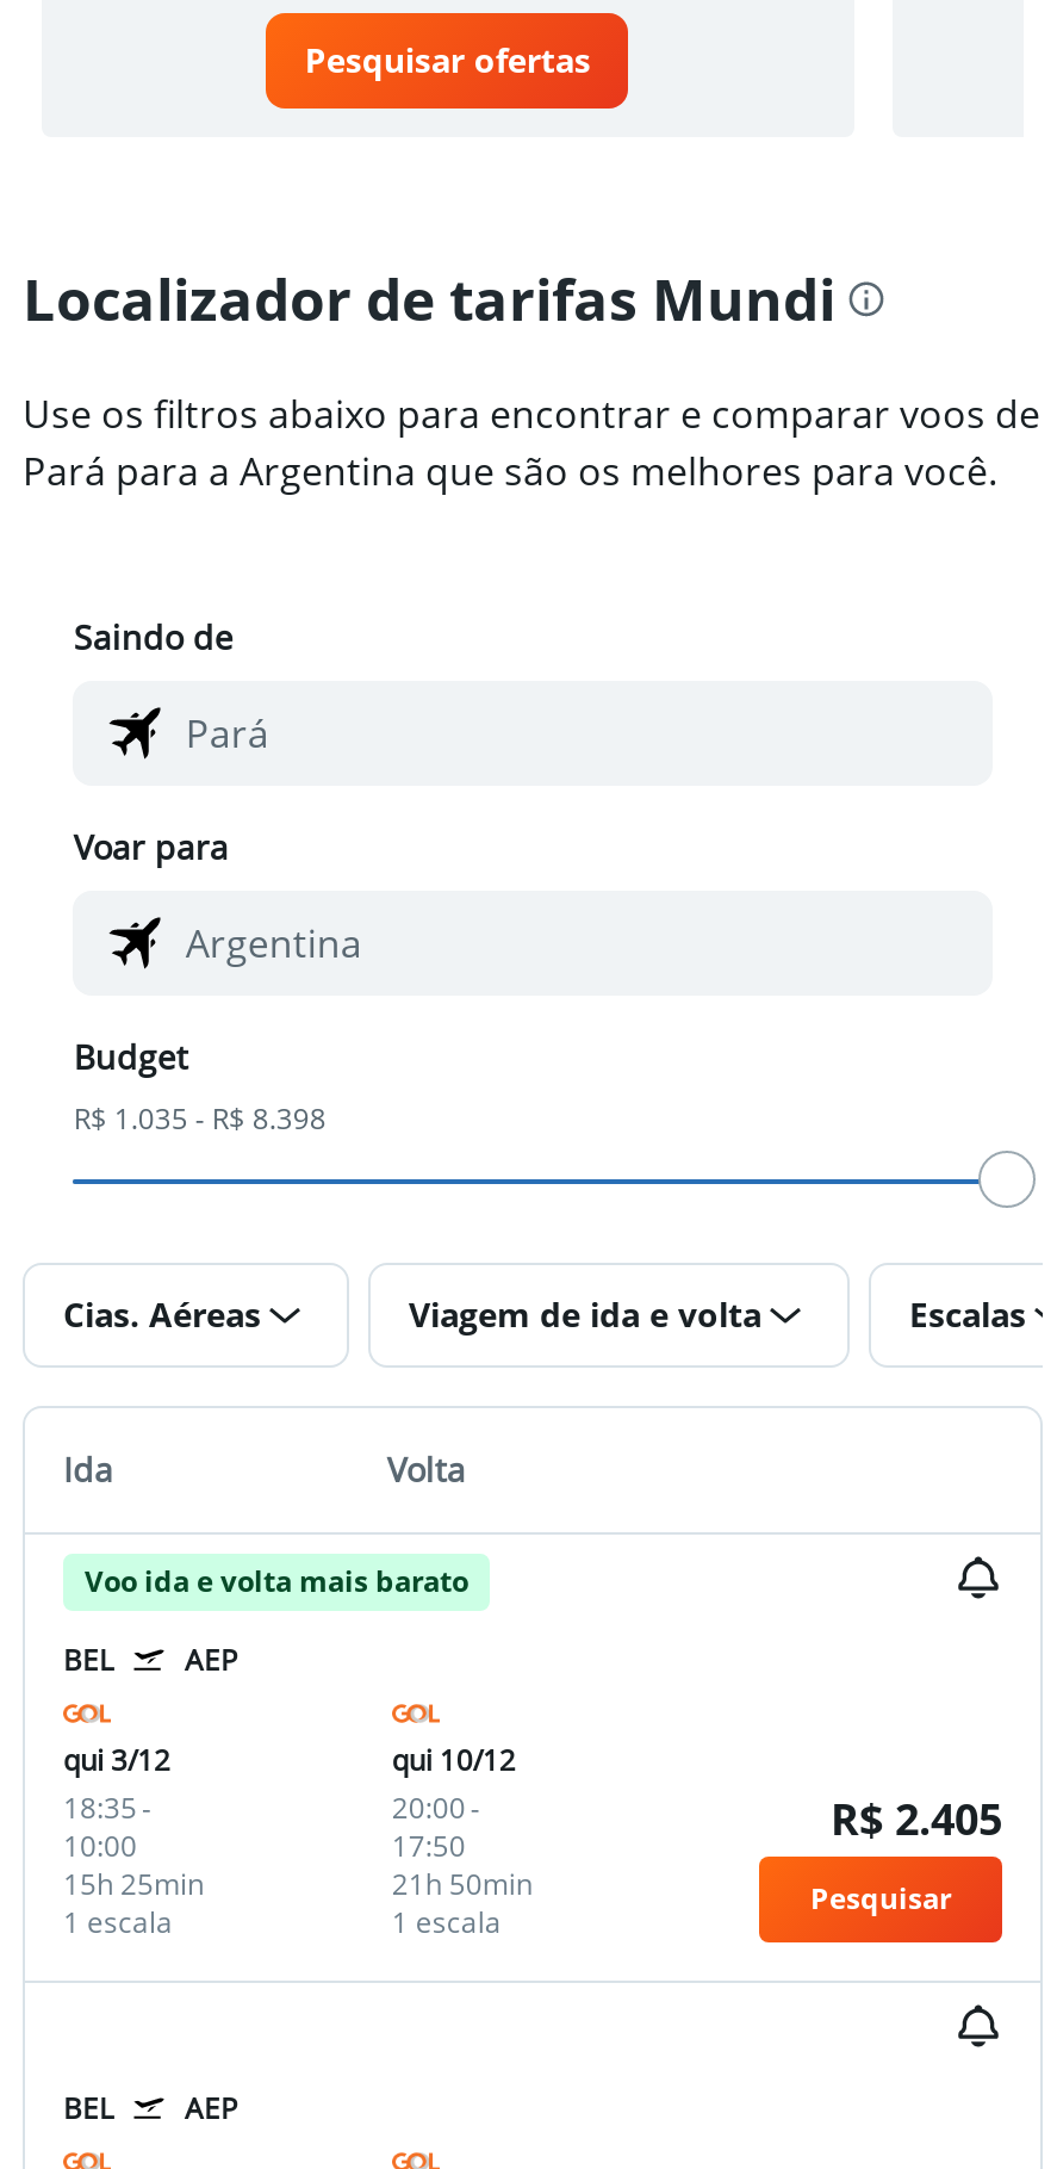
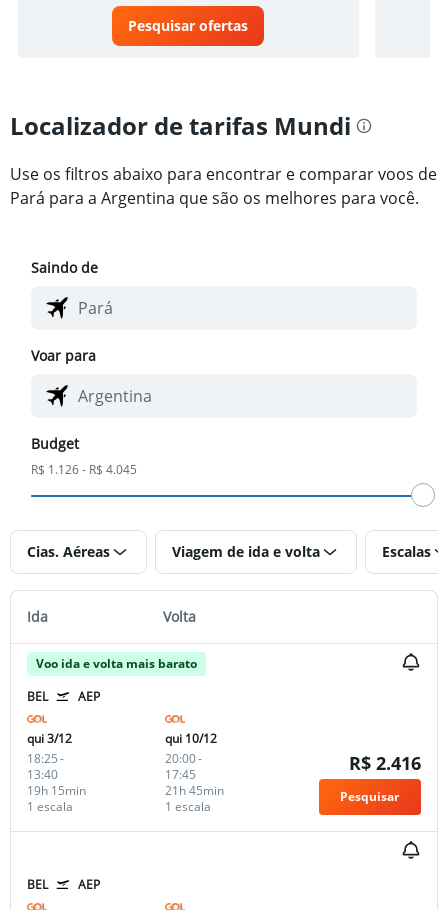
- R$ 1.035 - R$ 8.398
+ R$ 1.126 - R$ 4.045

- 18:35 -
+ 18:25 -

- R$ 2.405
+ R$ 2.416

- 10:00
+ 13:40

- 17:50
+ 17:45

- 15h 25min
+ 19h 15min

- 21h 50min
+ 21h 45min
